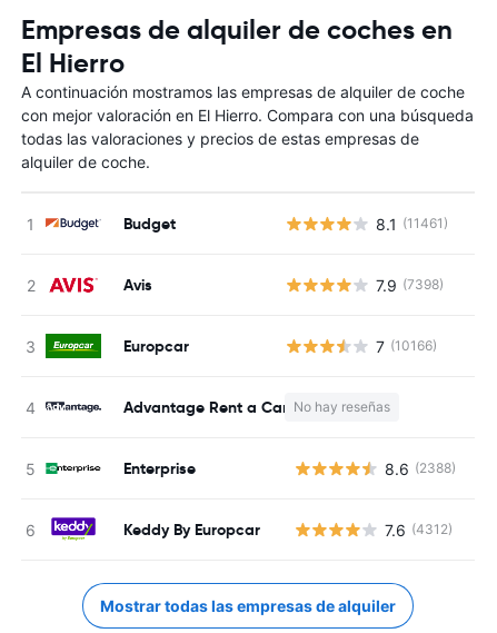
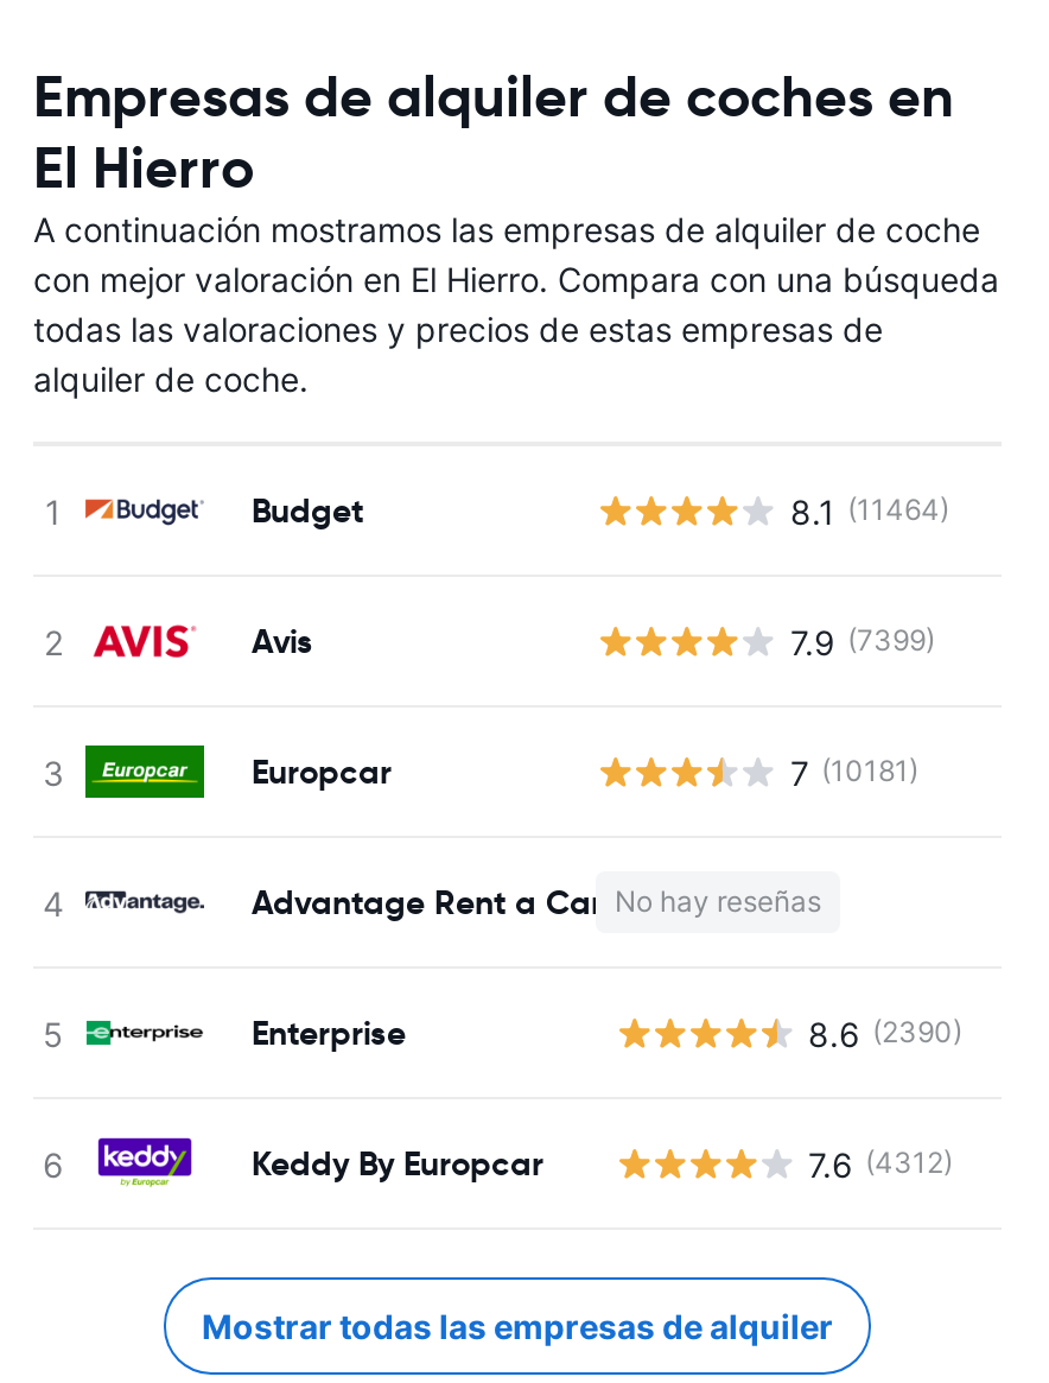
- 8.1 (11461)
+ 8.1 (11464)

- 7.9 (7398)
+ 7.9 (7399)

- 7 (10166)
+ 7 (10181)

- 8.6 (2388)
+ 8.6 (2390)
